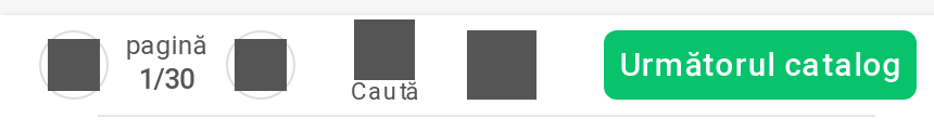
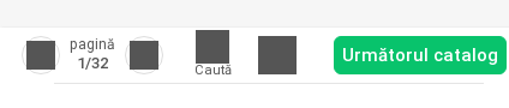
- 1/30
+ 1/32
